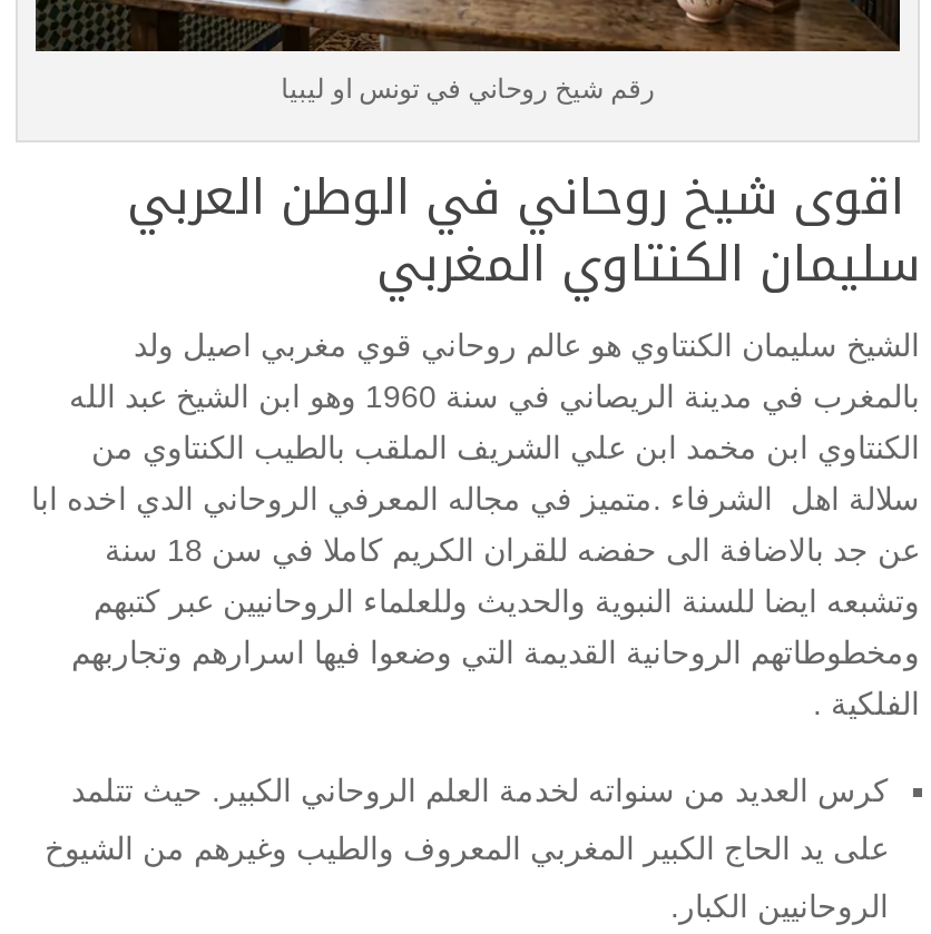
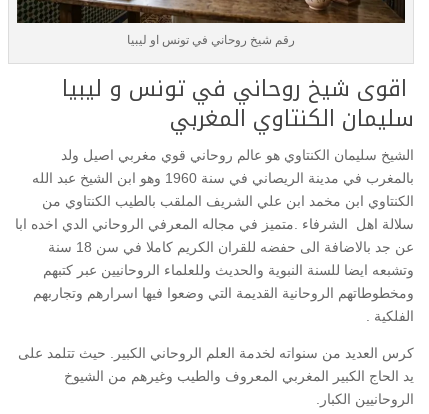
- اقوى شيخ روحاني في الوطن العربي
+ اقوى شيخ روحاني في تونس و ليبيا
